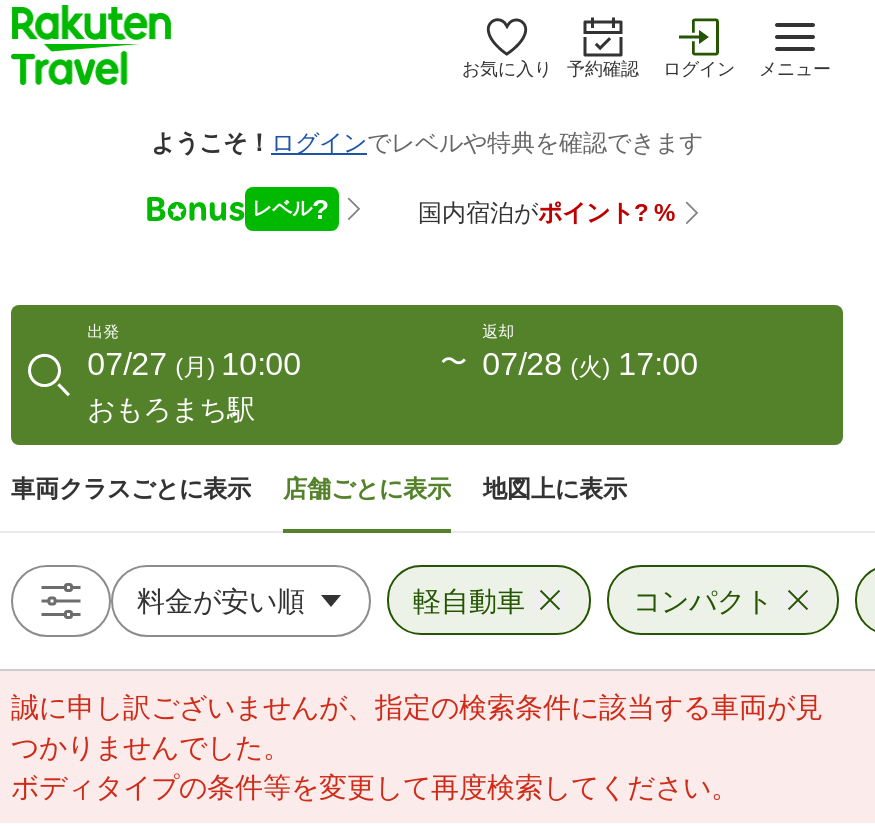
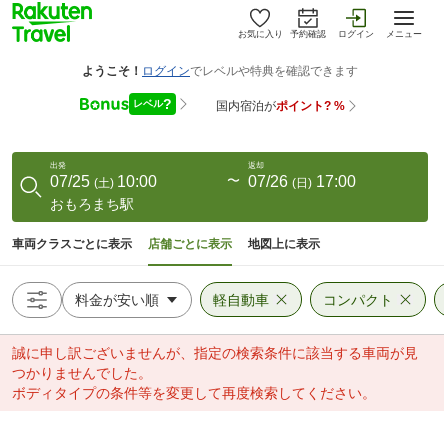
- 07/27 (月) 10:00
+ 07/25 (土) 10:00

- 07/28 (火) 17:00
+ 07/26 (日) 17:00
